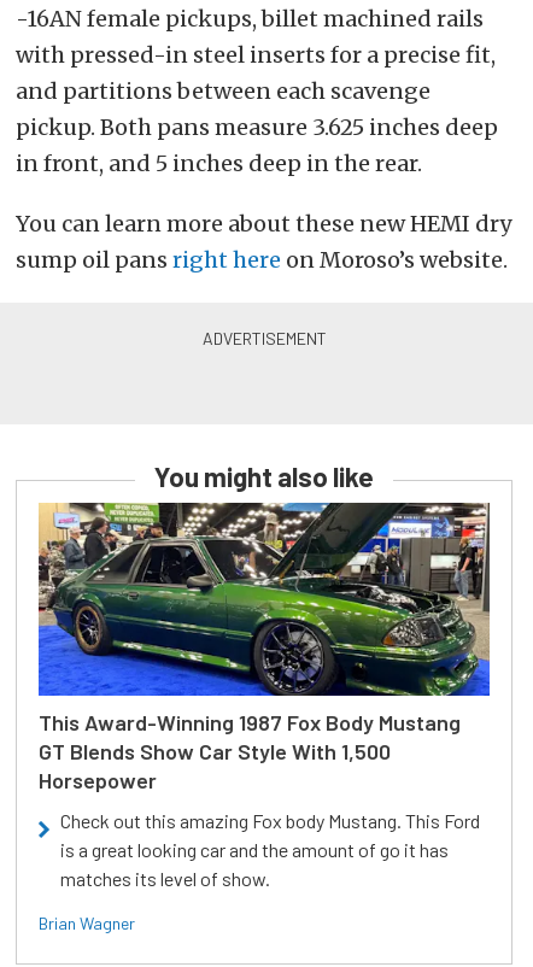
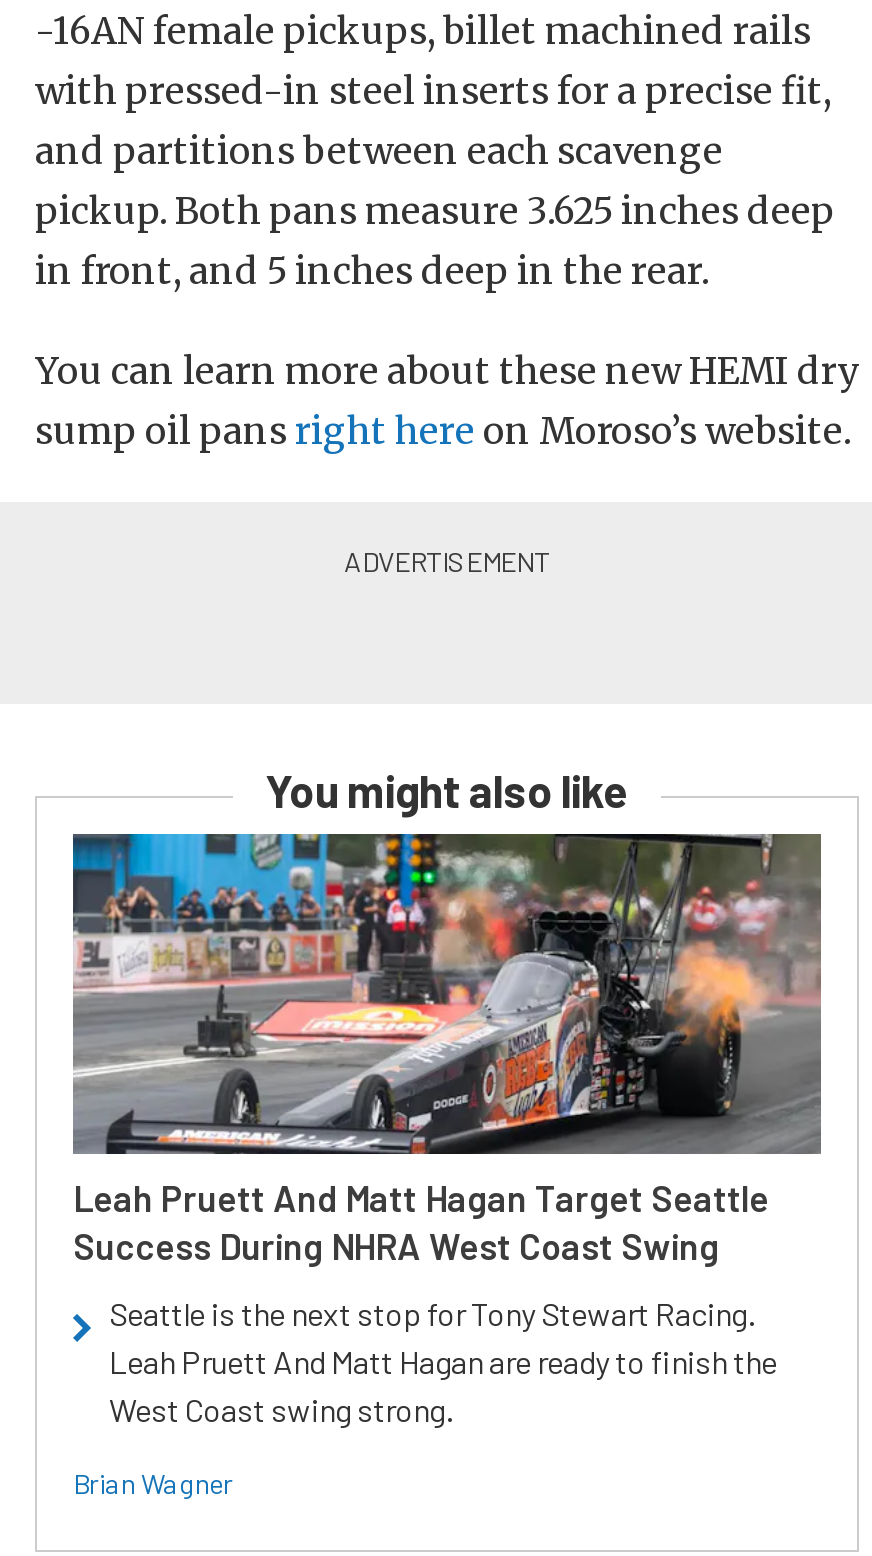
- [image]
- This Award-Winning 1987 Fox Body Mustang
- GT Blends Show Car Style With 1,500
- Horsepower
+ [image]
+ Leah Pruett And Matt Hagan Target Seattle
+ Success During NHRA West Coast Swing

- Check out this amazing Fox body Mustang. This Ford
- is a great looking car and the amount of go it has
- matches its level of show.
+ Seattle is the next stop for Tony Stewart Racing.
+ Leah Pruett And Matt Hagan are ready to finish the
+ West Coast swing strong.
